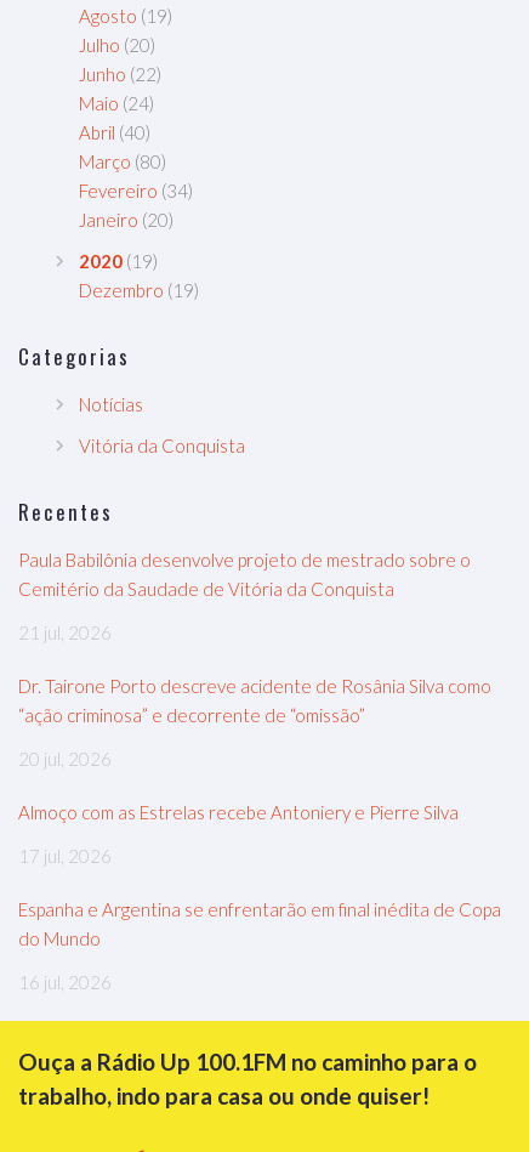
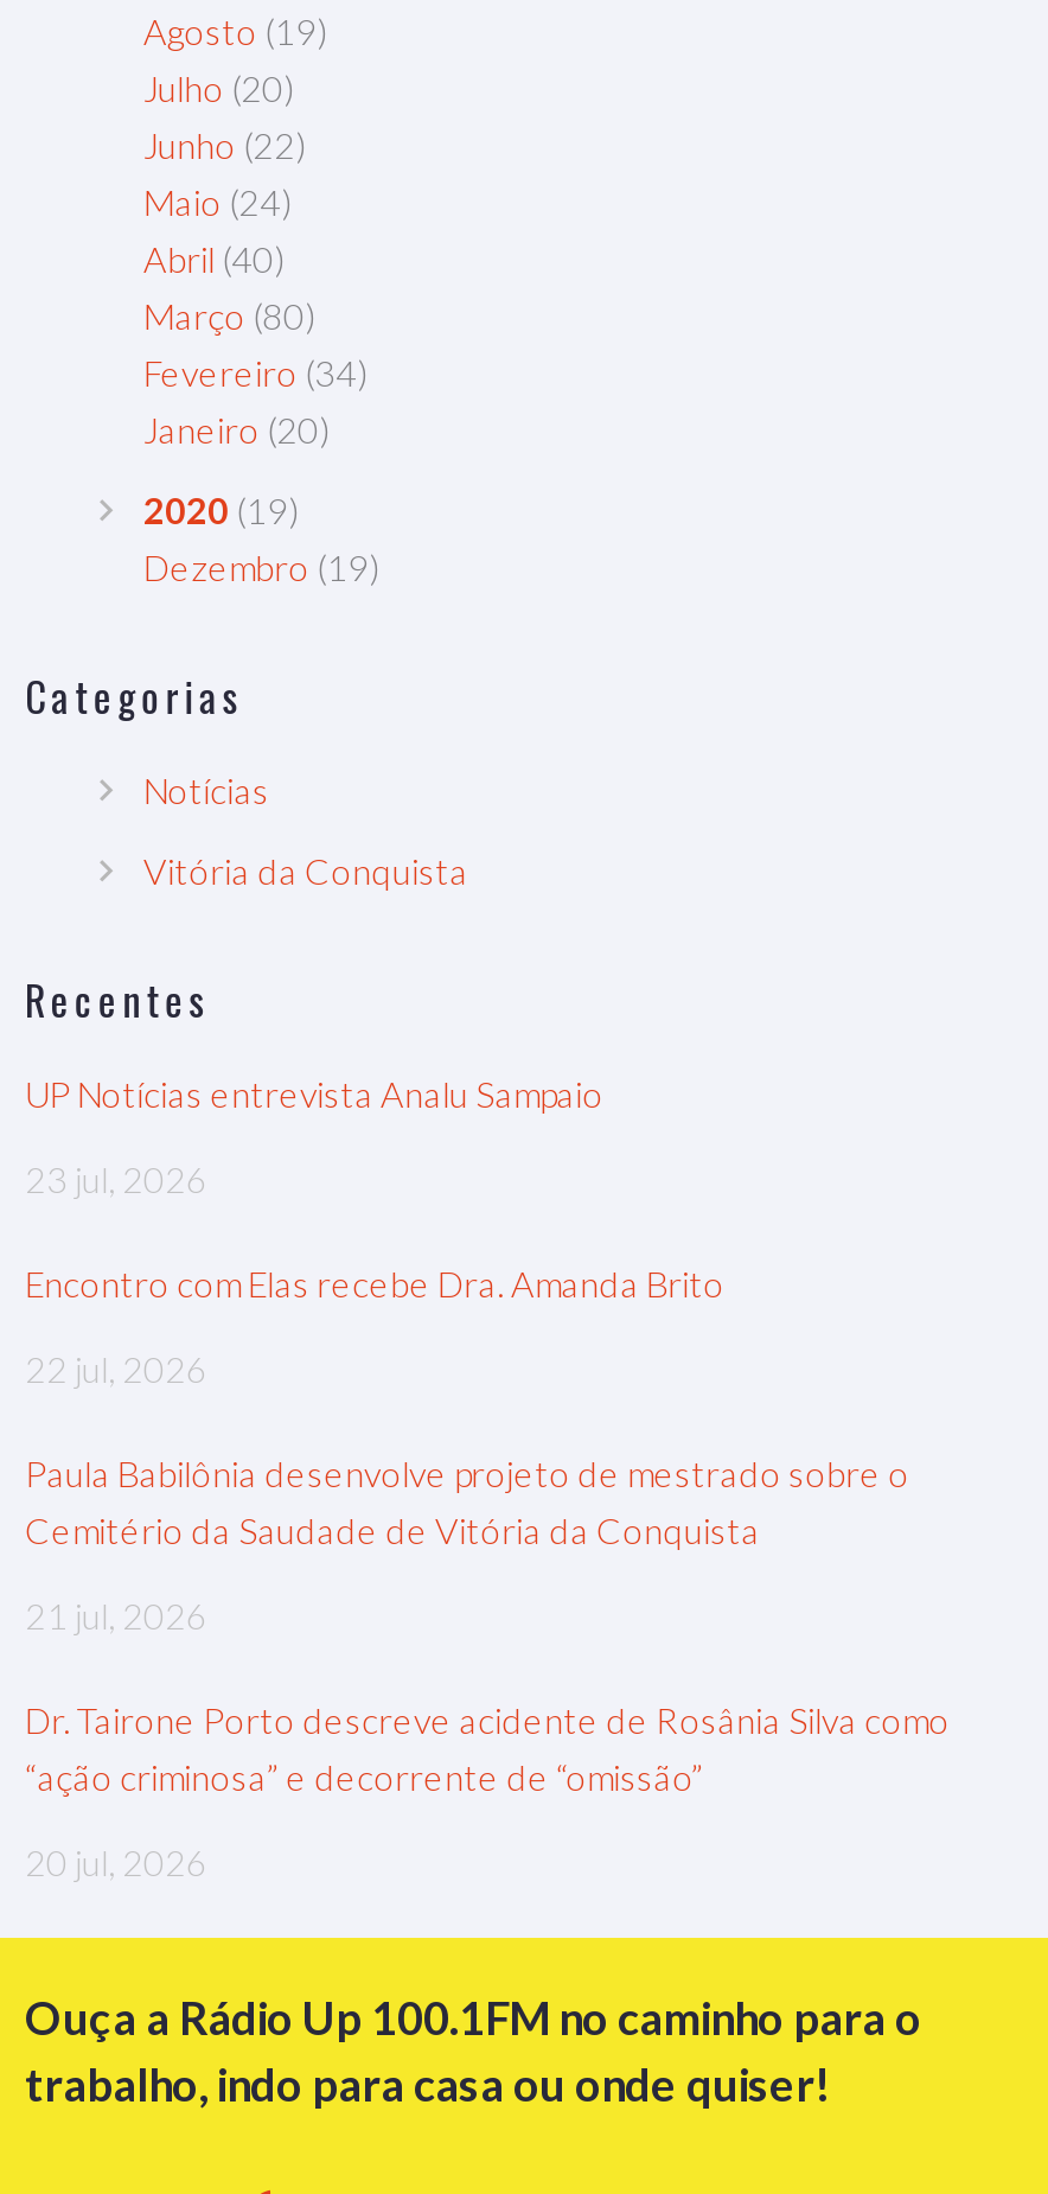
+ UP Notícias entrevista Analu Sampaio
+ 23 jul, 2026
+ Encontro com Elas recebe Dra. Amanda Brito
+ 22 jul, 2026

moved down: Paula Babilônia desenvolve projeto de mestrado sobre o | Cemitério da Saudade de Vitória da Conquista | 21 jul, 2026 | Dr. Tairone Porto descreve acidente de Rosânia Silva como | “ação criminosa” e decorrente de “omissão” | 20 jul, 2026

- Almoço com as Estrelas recebe Antoniery e Pierre Silva
- 17 jul, 2026
- Espanha e Argentina se enfrentarão em final inédita de Copa
- do Mundo
- 16 jul, 2026
